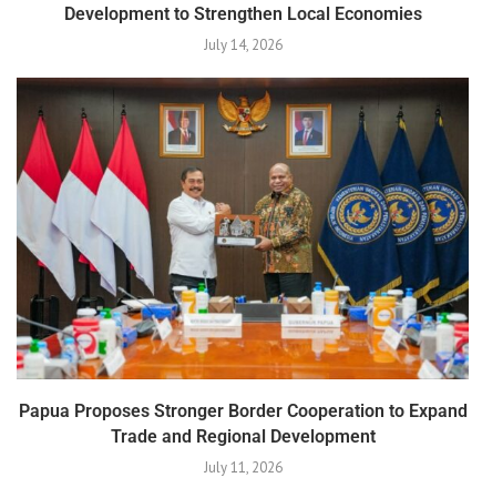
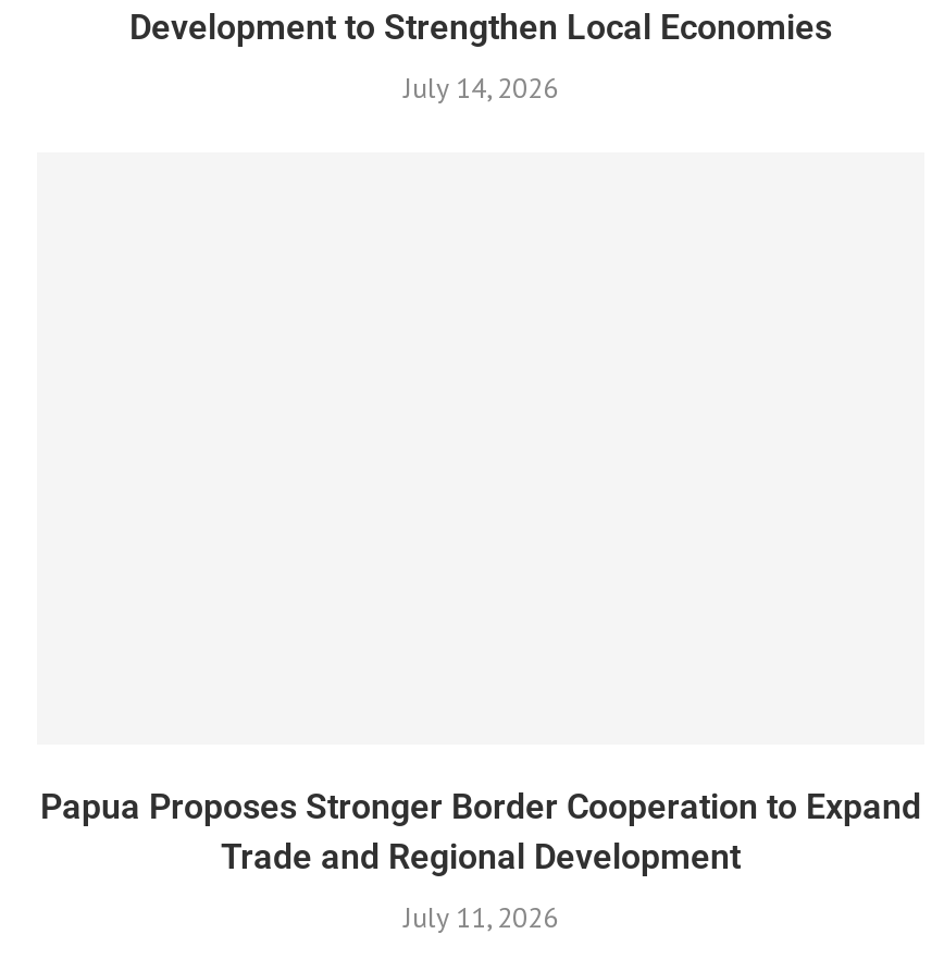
- [image]
